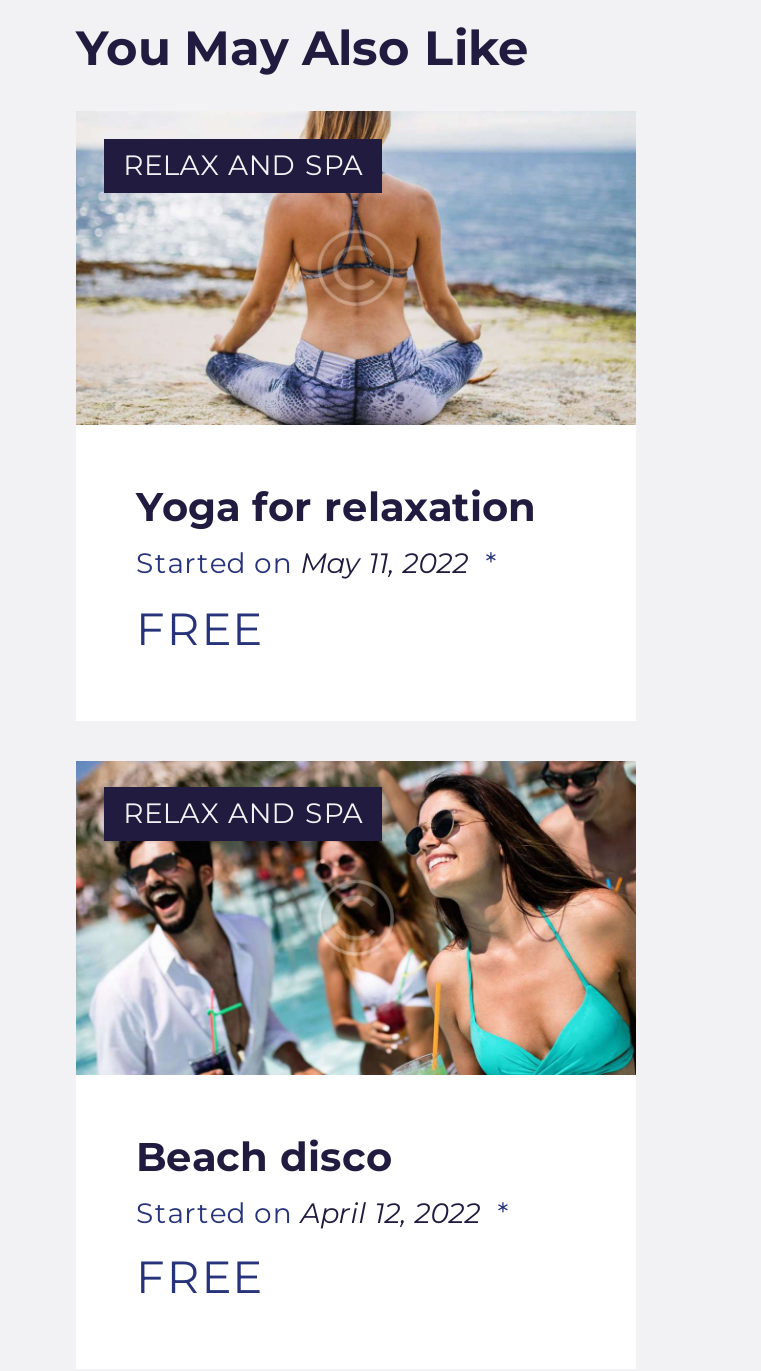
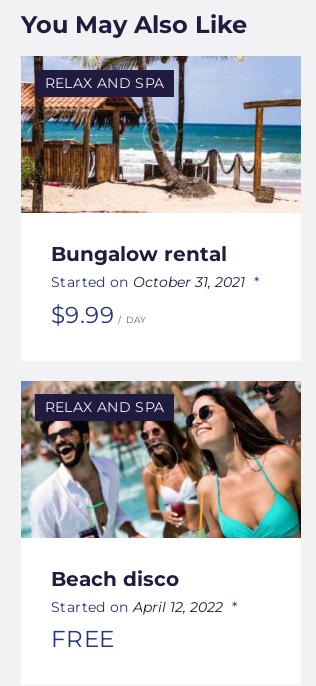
- [image]
- Yoga for relaxation
- Started on May 11, 2022
- FREE
+ [image]
+ Bungalow rental
+ Started on October 31, 2021
+ $9.99
+ DAY
